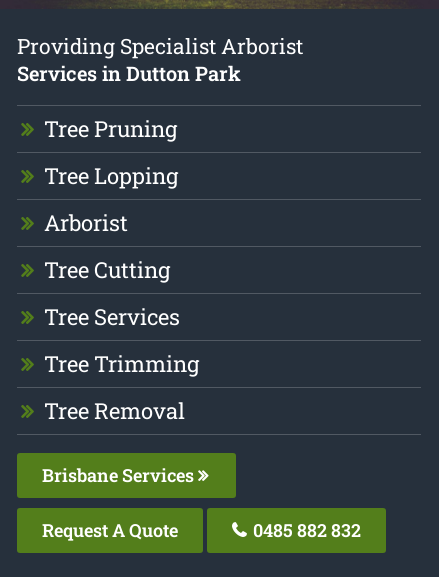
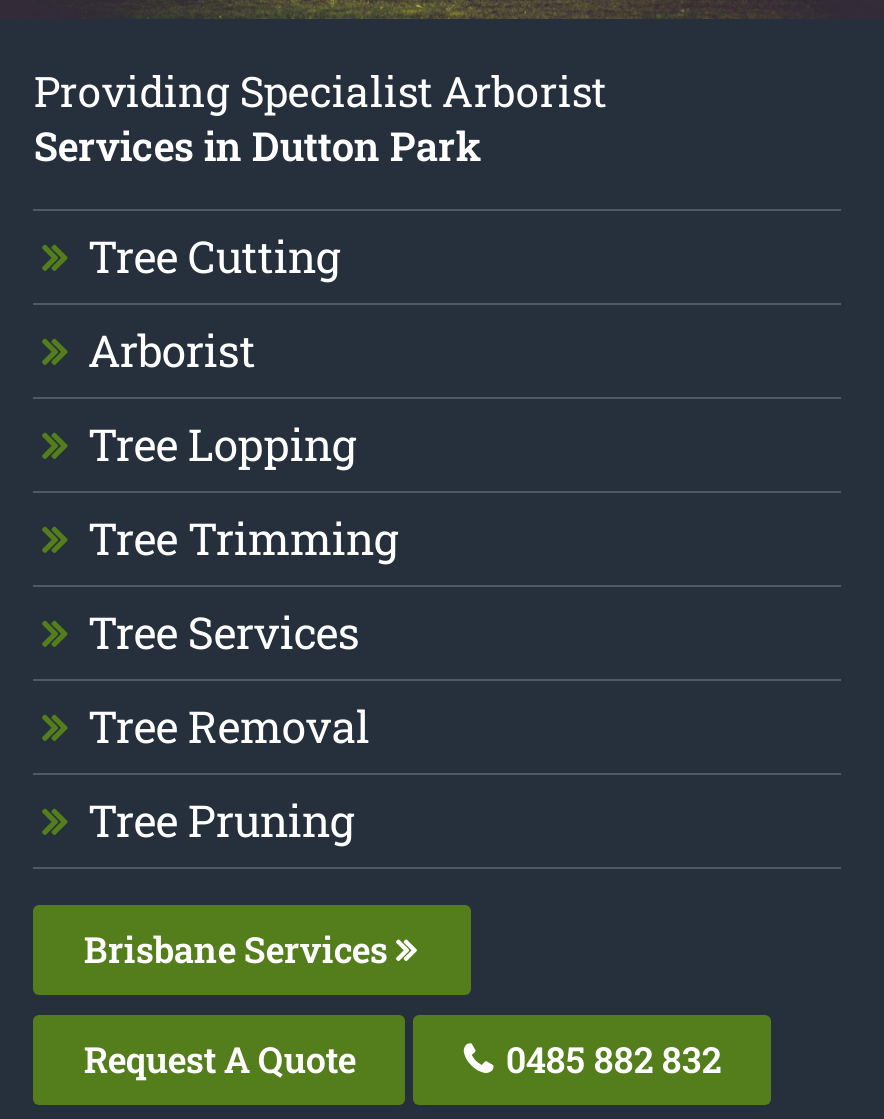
moved down: Tree Pruning

moved up: Tree Lopping | Arborist | Tree Cutting | Tree Services | Tree Trimming | Tree Removal
